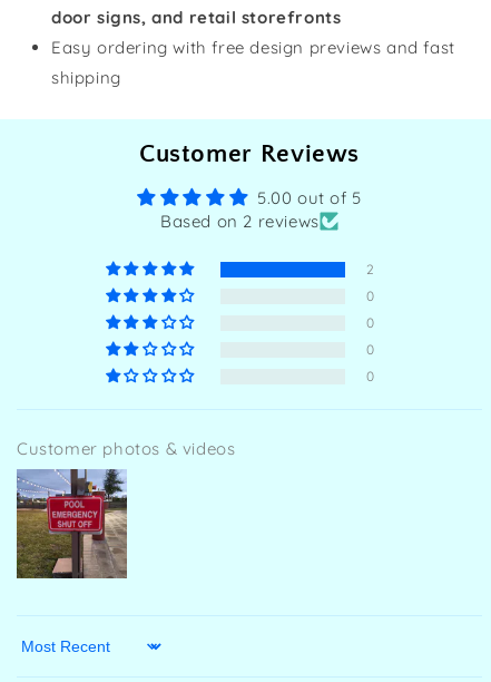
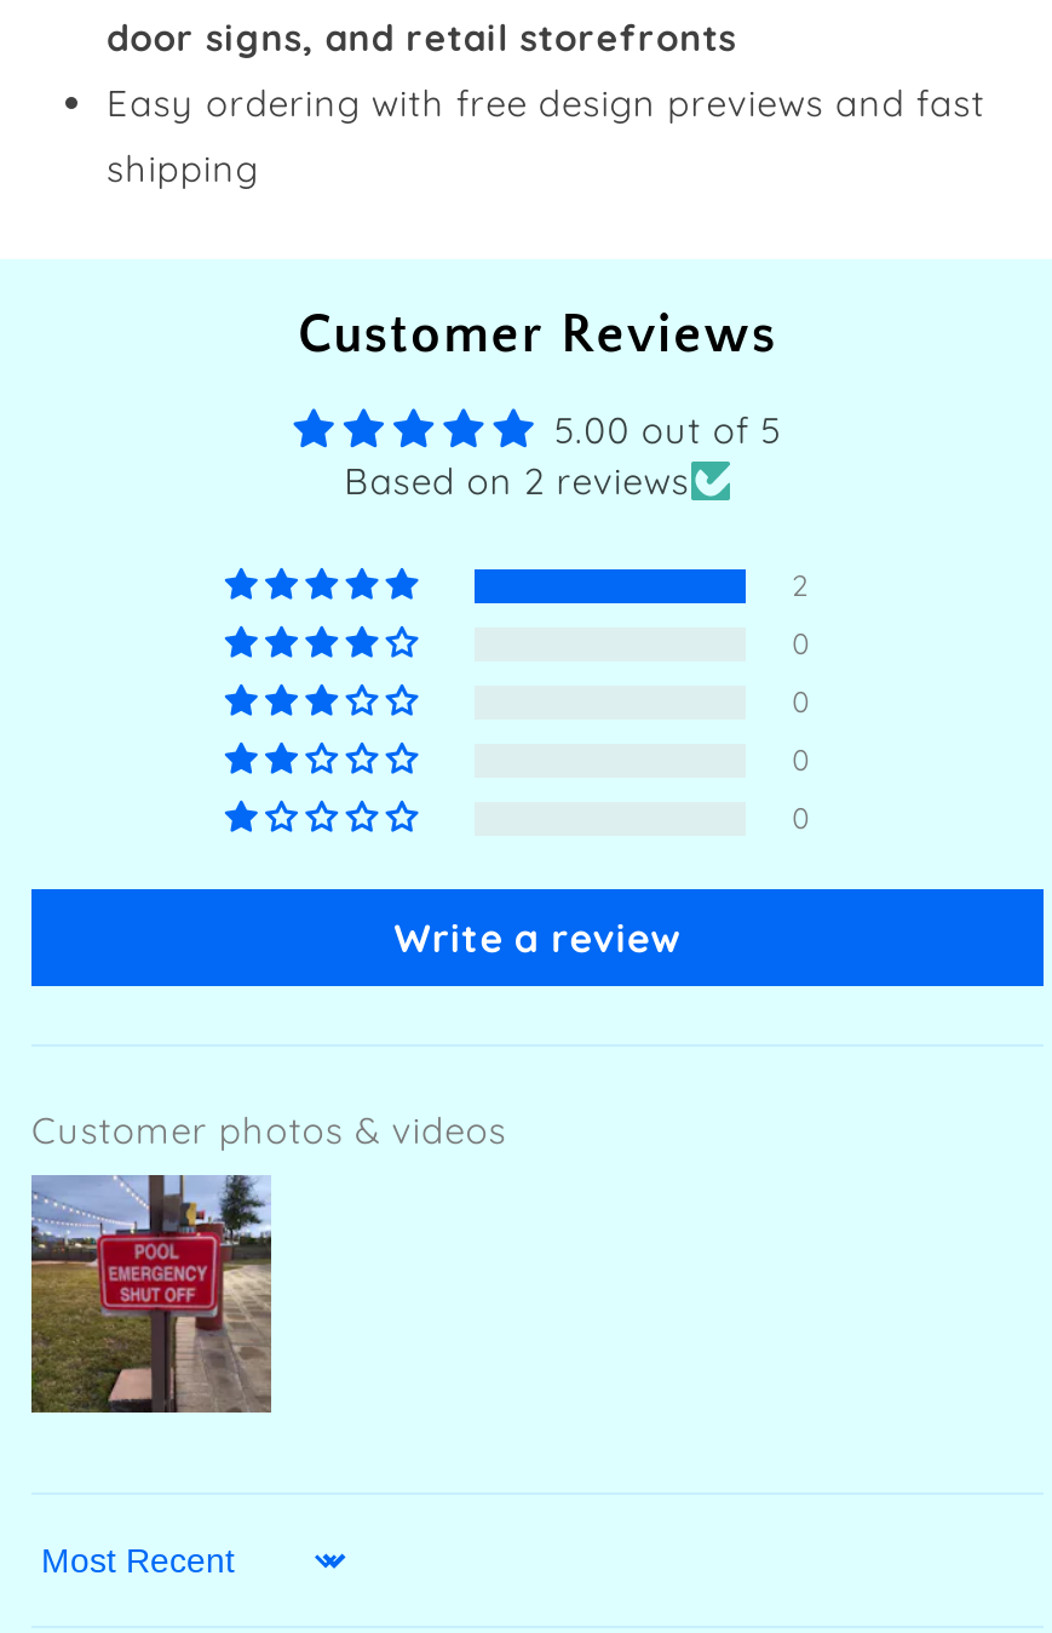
+ Write a review
